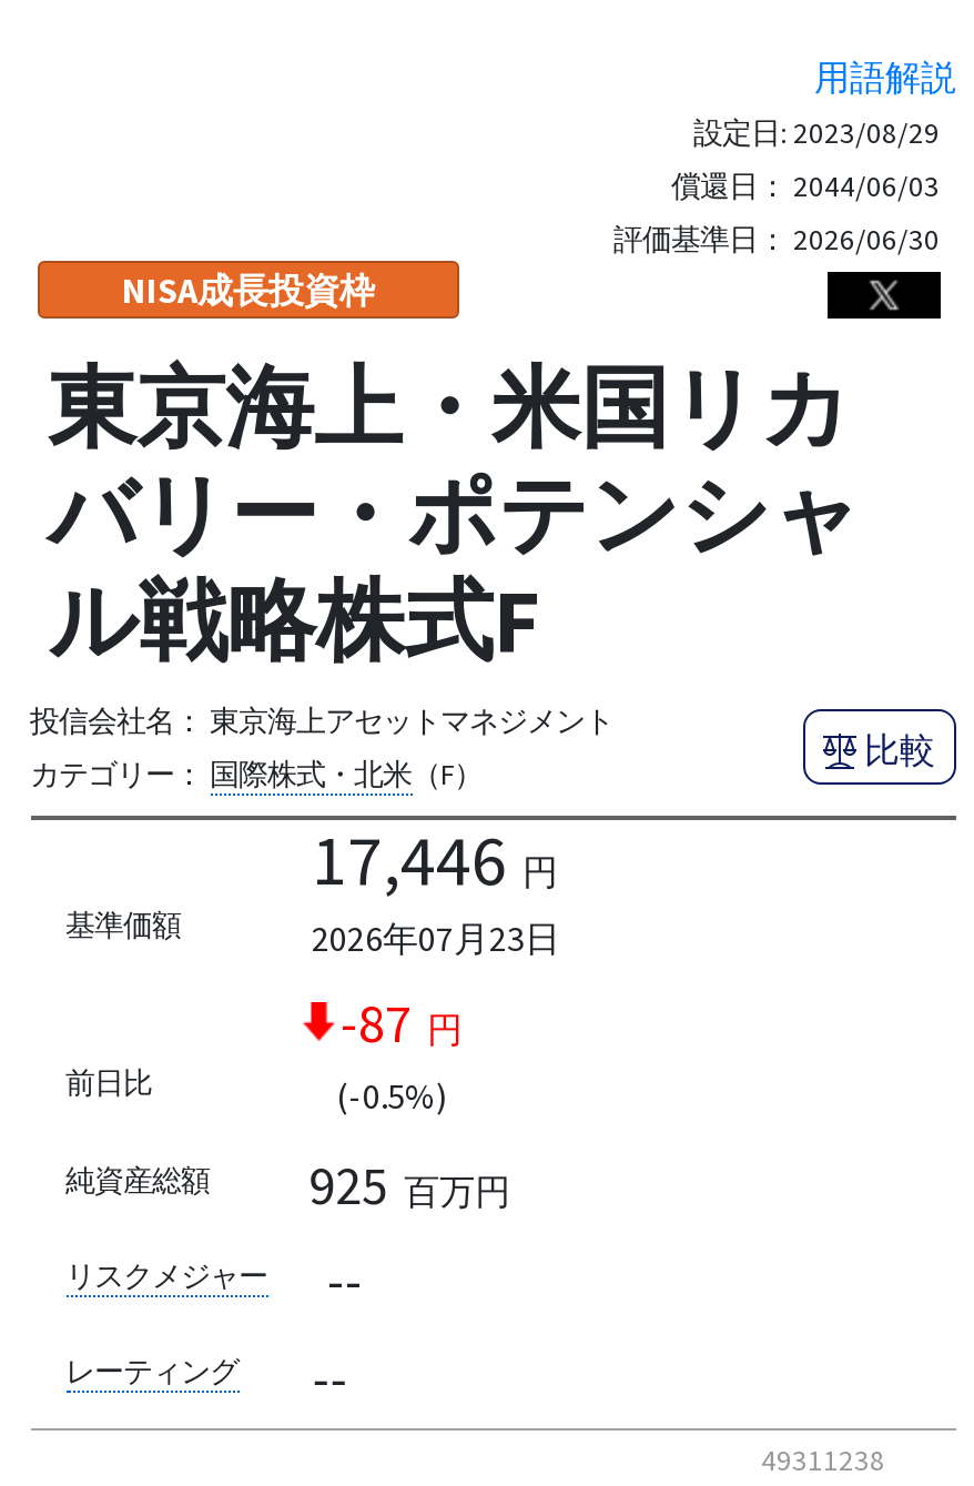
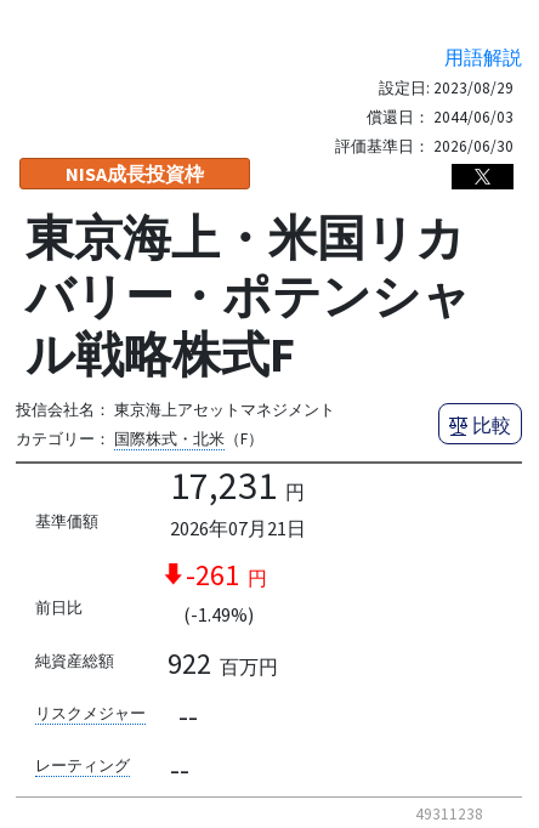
- 17,446 円
+ 17,231 円

- 2026年07月23日
+ 2026年07月21日

- -87 円
+ -261 円

- (-0.5%)
+ (-1.49%)

- 925 百万円
+ 922 百万円
